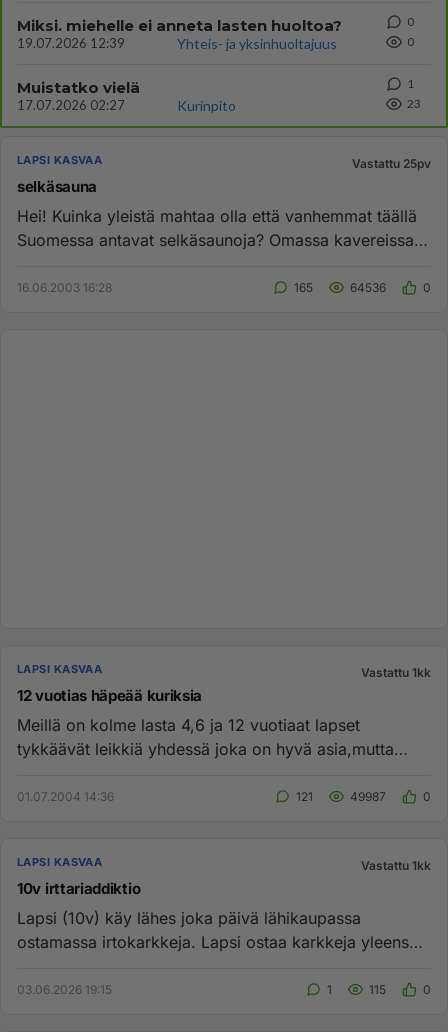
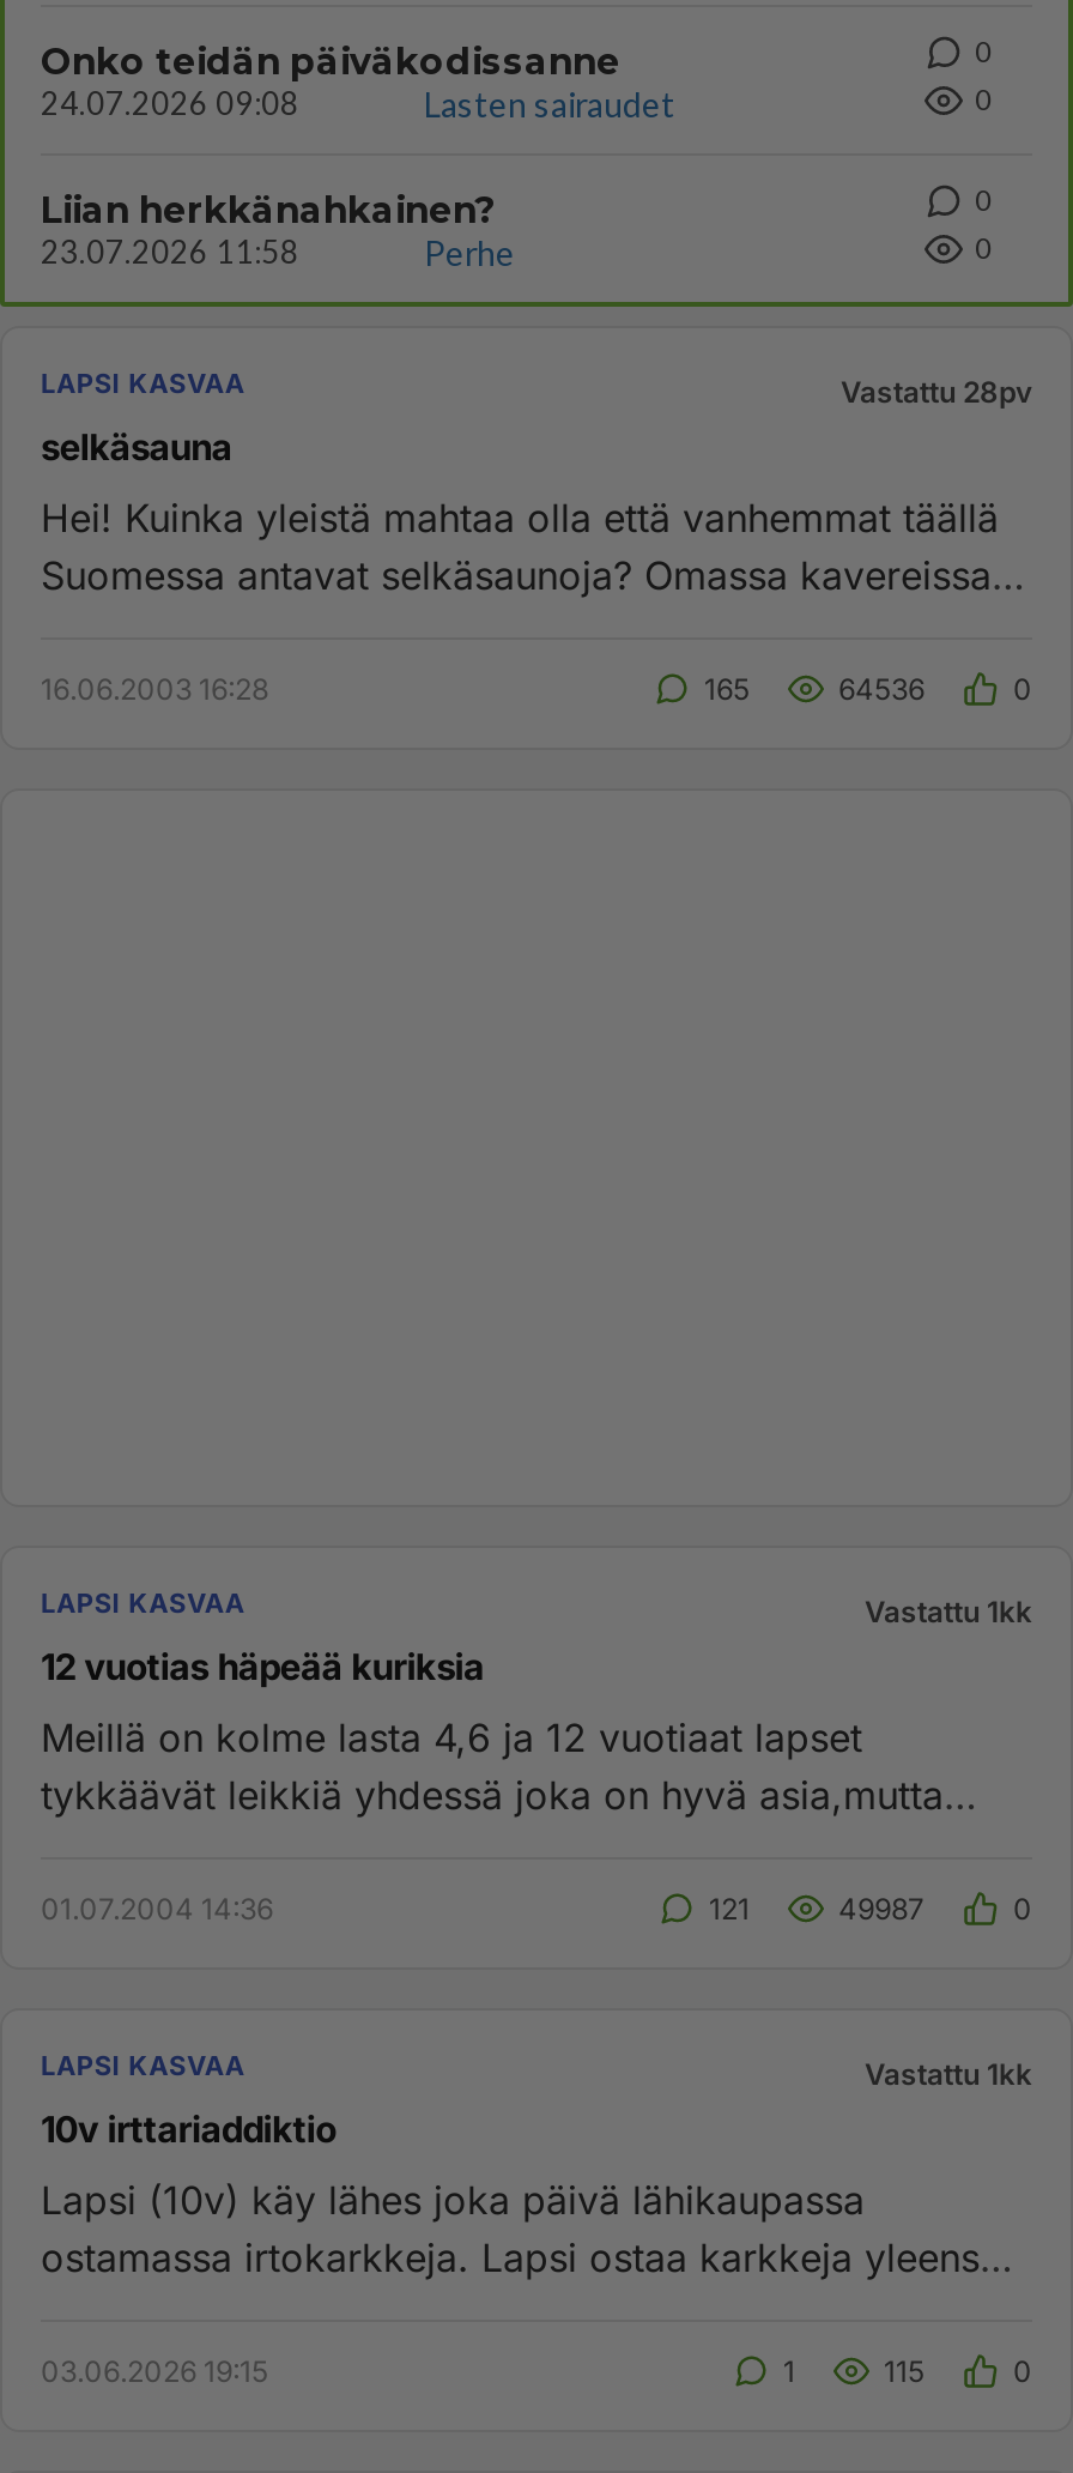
- Miksi. miehelle ei anneta lasten huoltoa?
- 19.07.2026 12:39
- Yhteis- ja yksinhuoltajuus
+ Onko teidän päiväkodissanne
+ 24.07.2026 09:08
+ Lasten sairaudet

- Muistatko vielä
- 17.07.2026 02:27
- Kurinpito
+ Liian herkkänahkainen?
+ 23.07.2026 11:58
+ Perhe

- 1
- 23
+ 0
+ 0

- Vastattu 25pv
+ Vastattu 28pv
